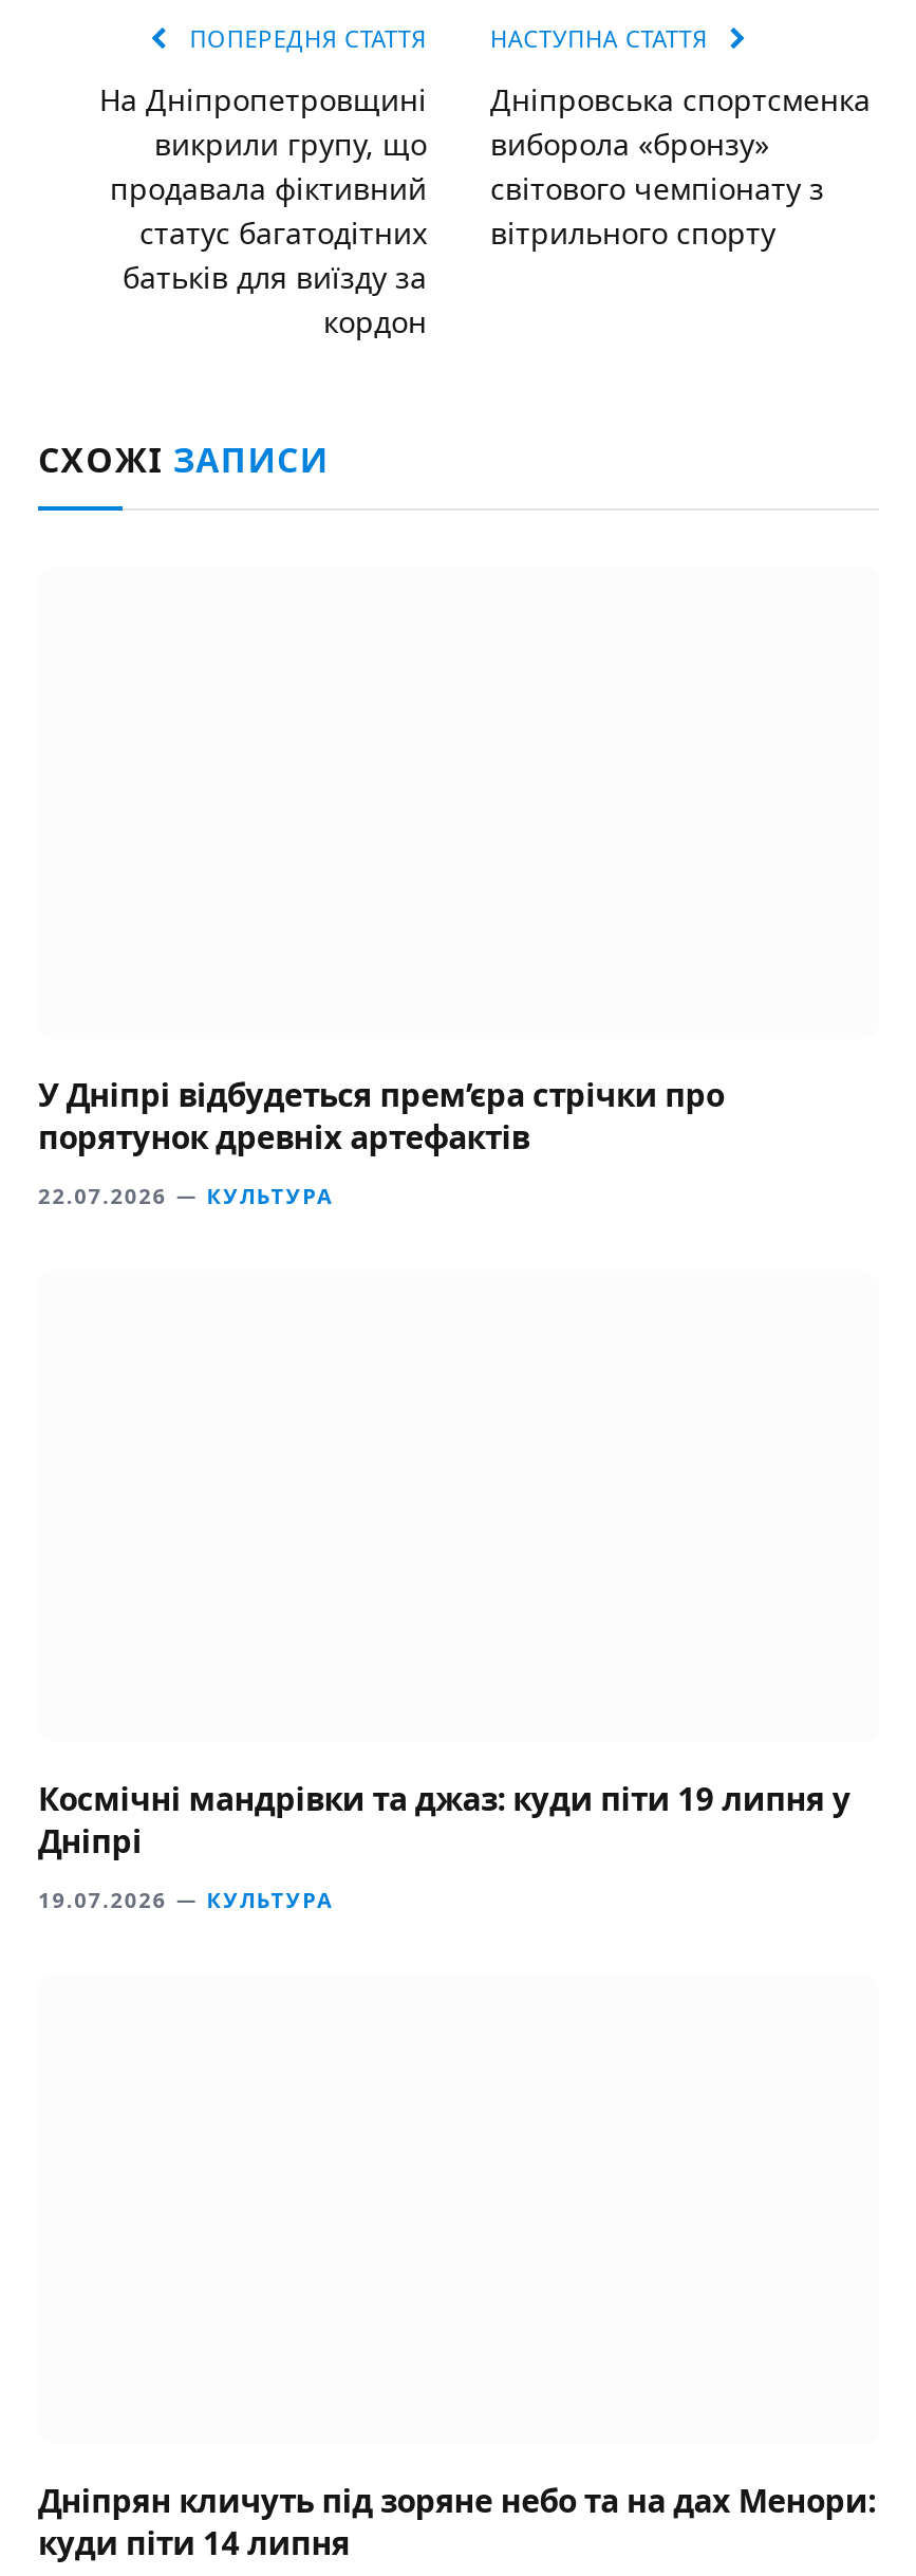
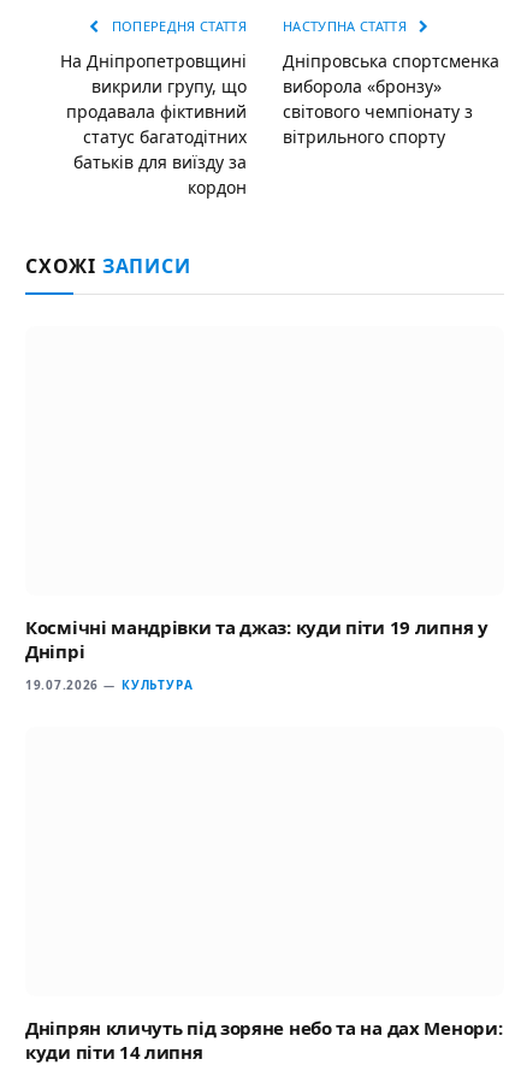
- У Дніпрі відбудеться прем’єра стрічки про
- порятунок древніх артефактів
- 22.07.2026
- КУЛЬТУРА
